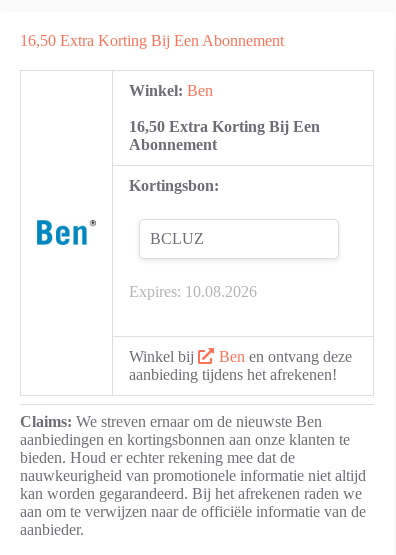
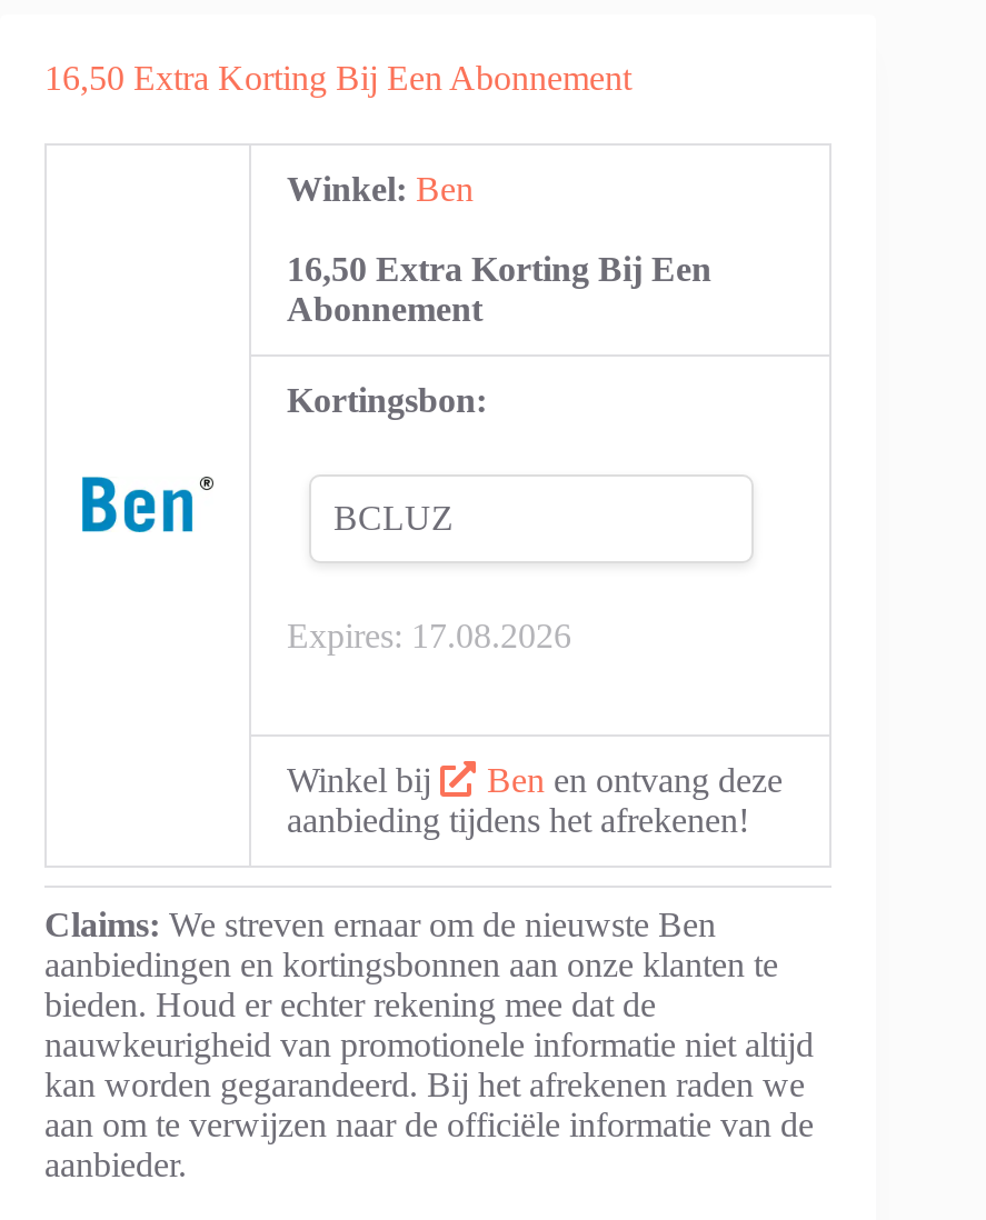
- Expires: 10.08.2026
+ Expires: 17.08.2026
